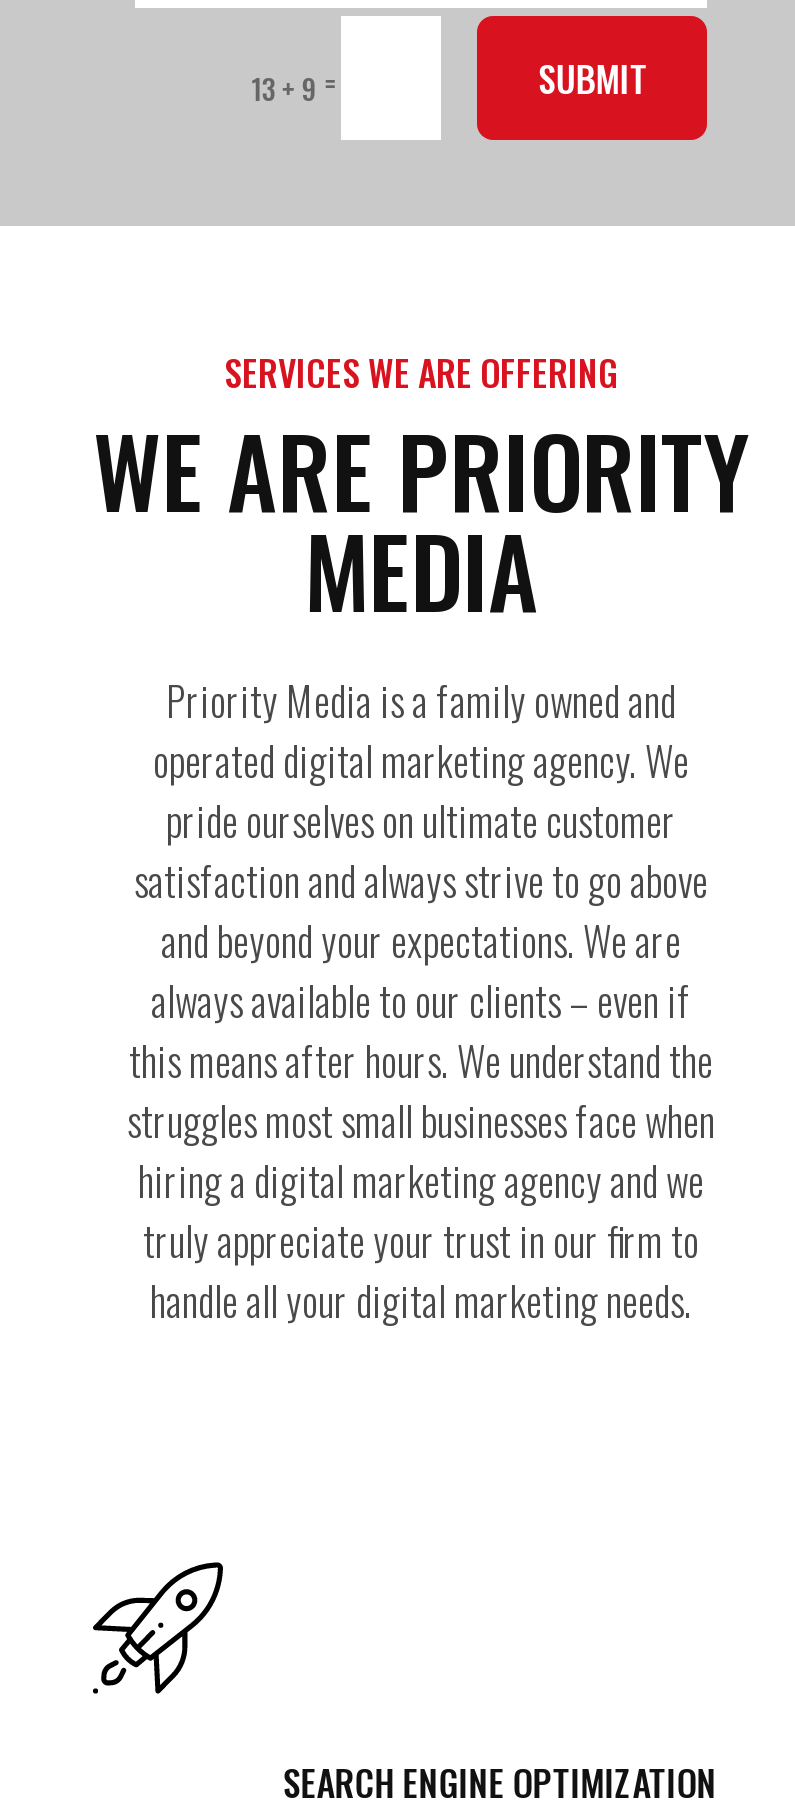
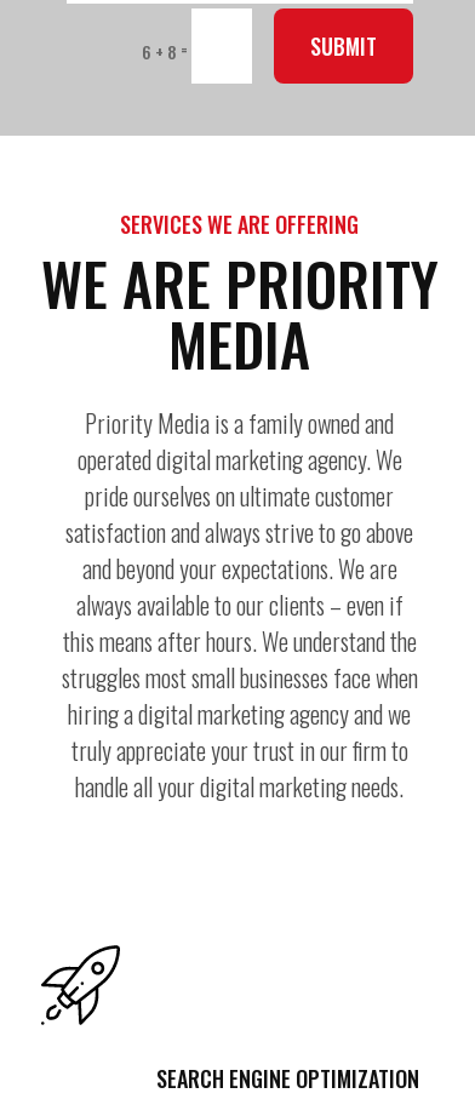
- 13 + 9 =
+ 6 + 8 =
